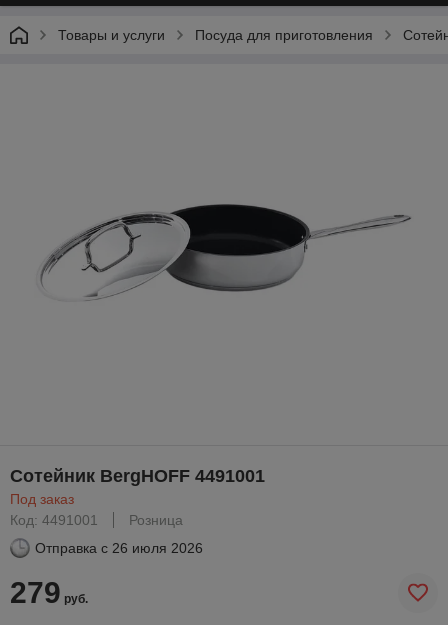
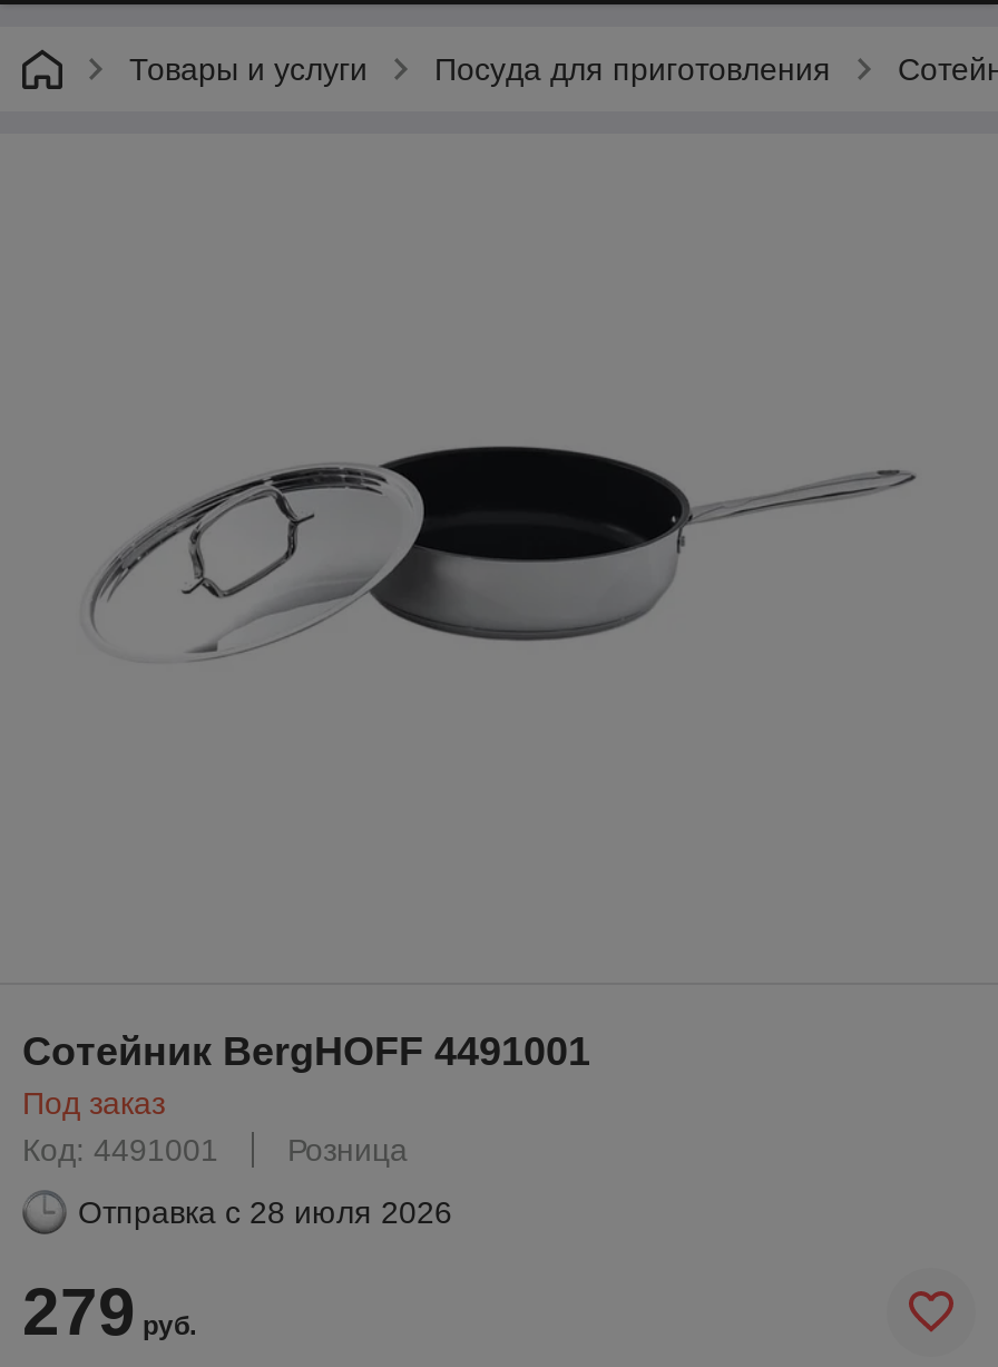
- Отправка с 26 июля 2026
+ Отправка с 28 июля 2026
